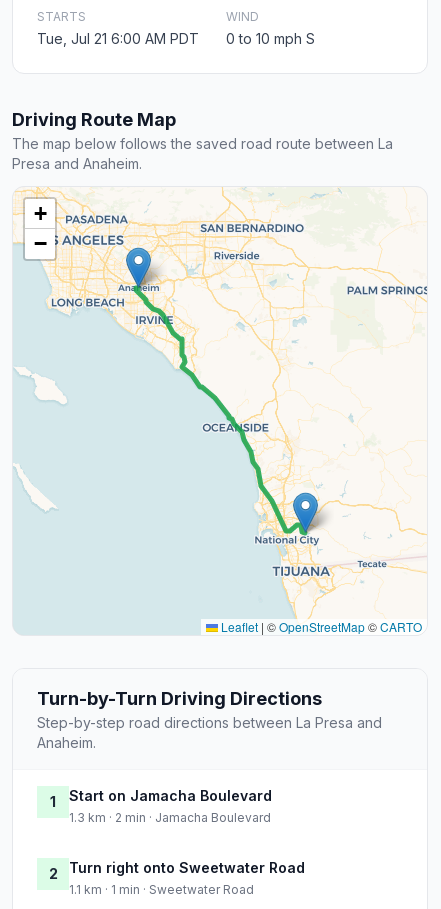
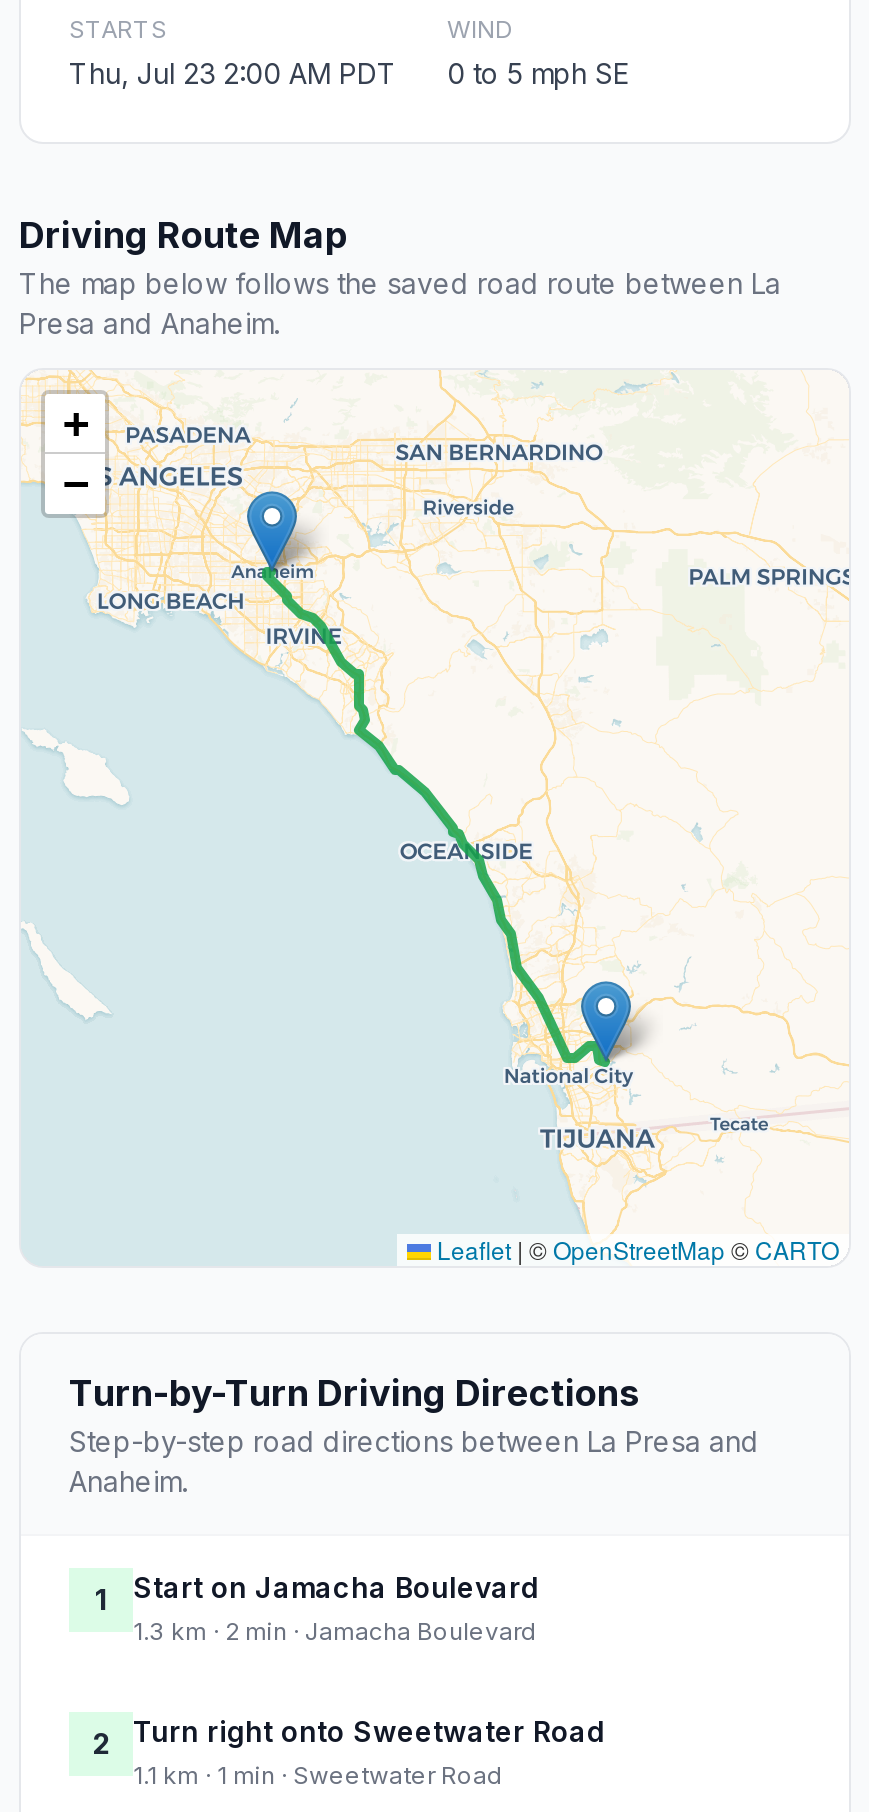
- Tue, Jul 21 6:00 AM PDT
+ Thu, Jul 23 2:00 AM PDT

- 0 to 10 mph S
+ 0 to 5 mph SE
